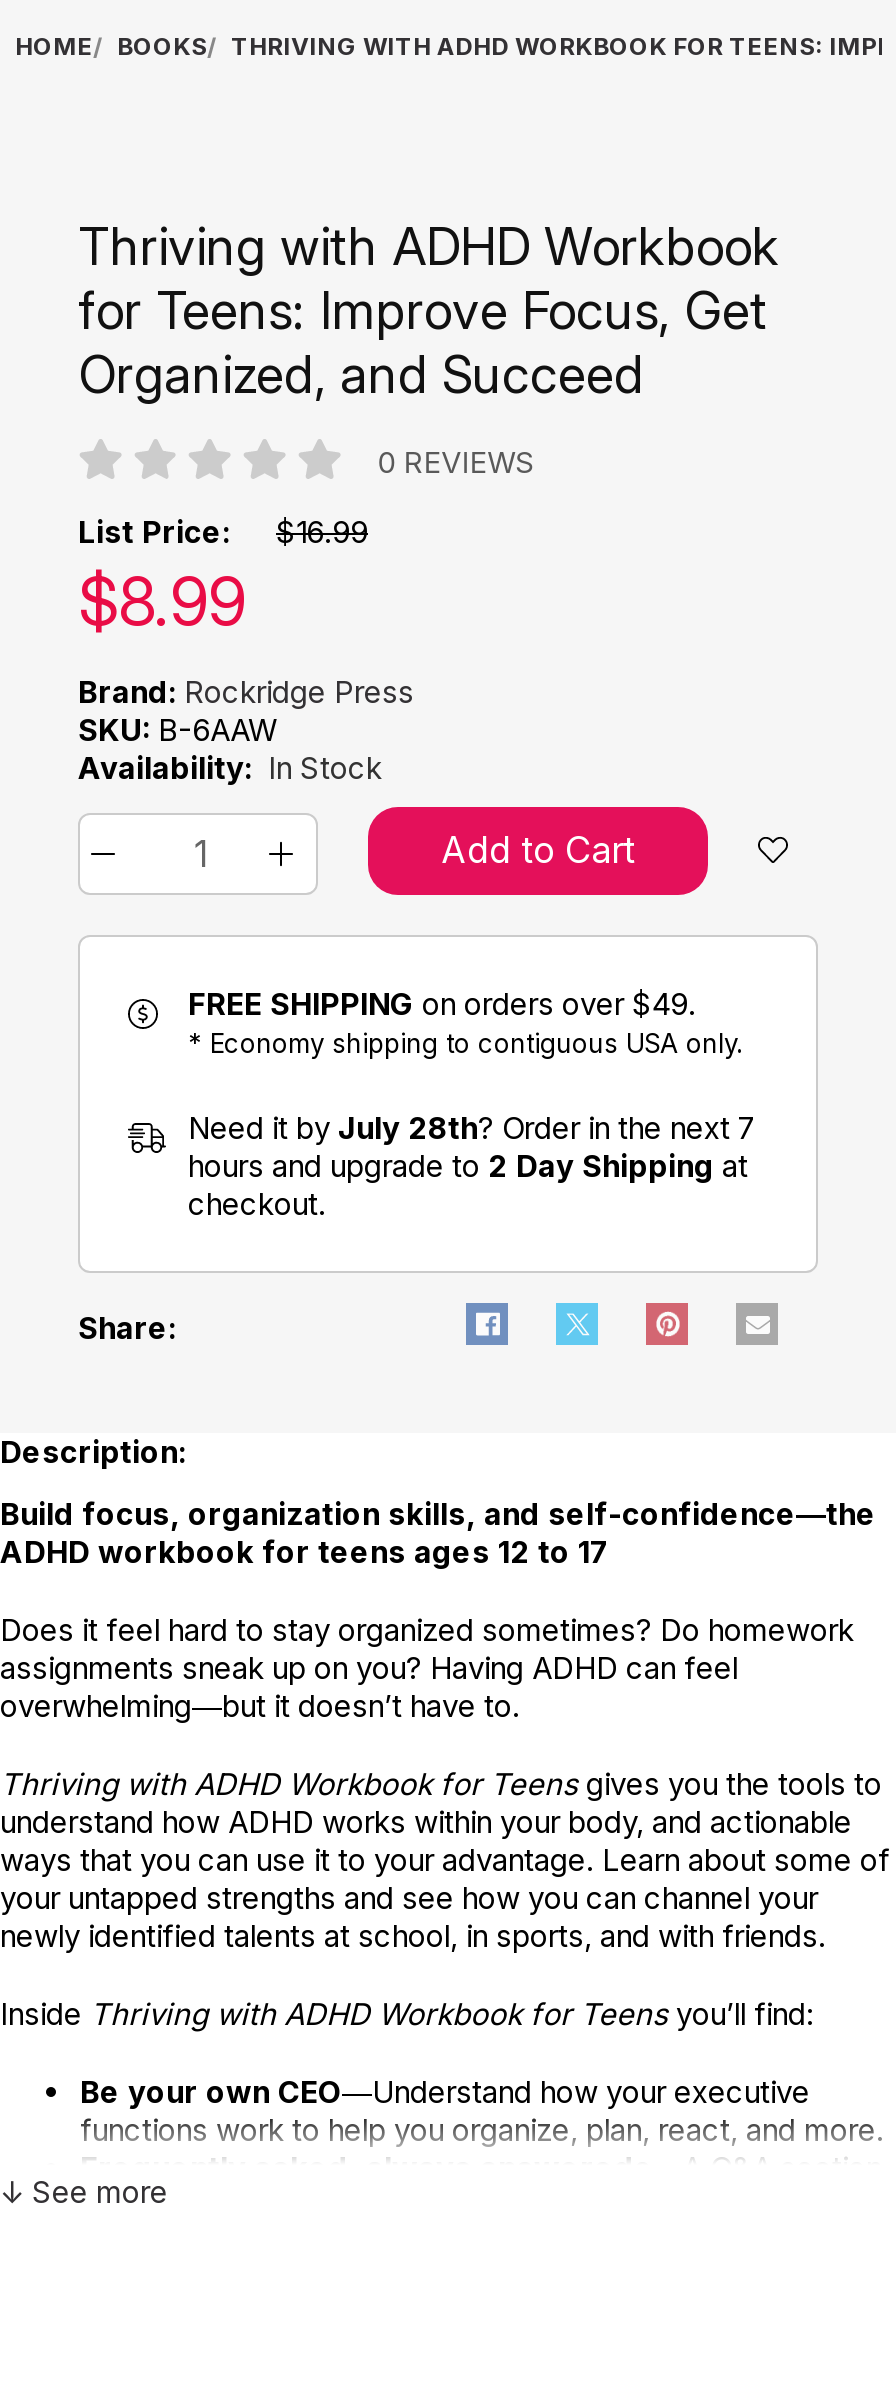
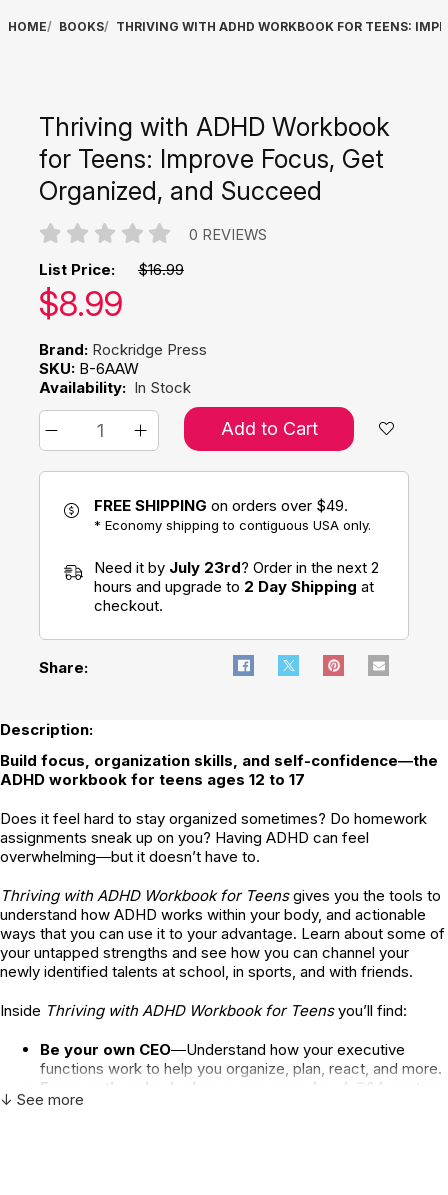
- Need it by July 28th? Order in the next 7
+ Need it by July 23rd? Order in the next 2
